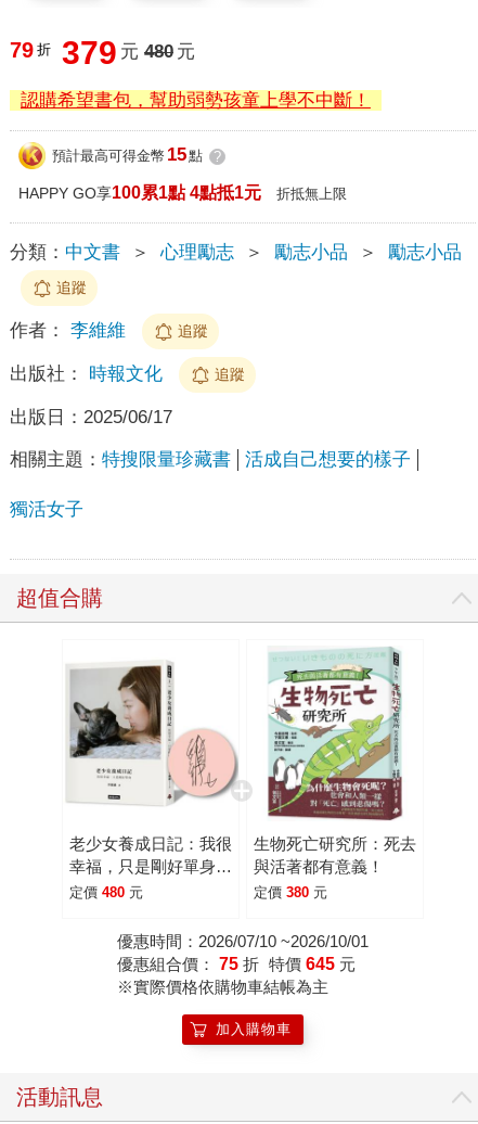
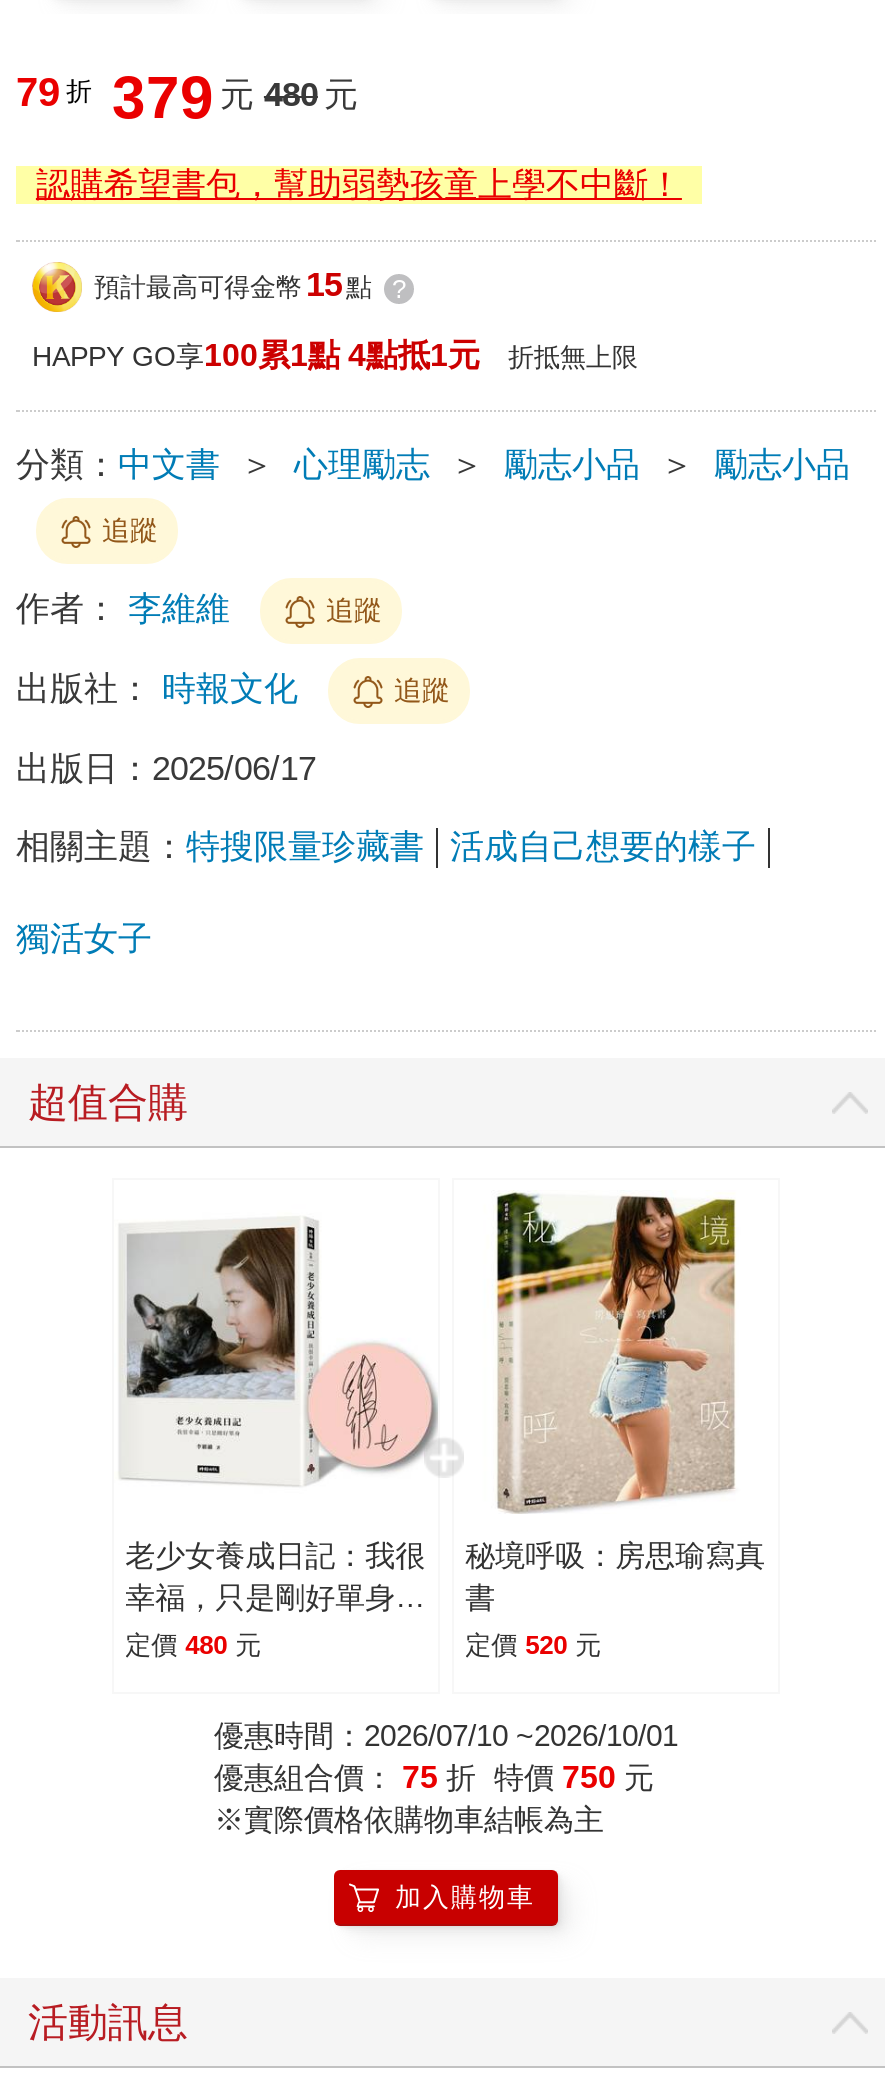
- [image]
- 生物死亡研究所：死去
- 與活著都有意義！
+ [image]
+ 秘境呼吸：房思瑜寫真
+ 書

- 定價 380 元
+ 定價 520 元

- 優惠組合價：75 折 特價 645 元
+ 優惠組合價：75 折 特價 750 元
